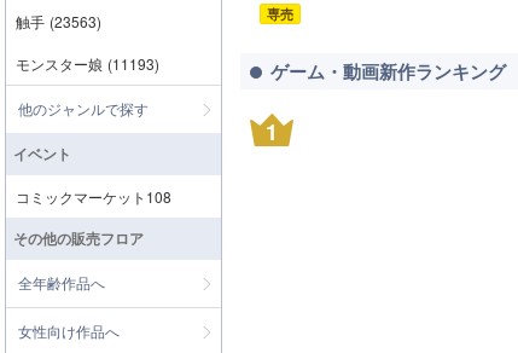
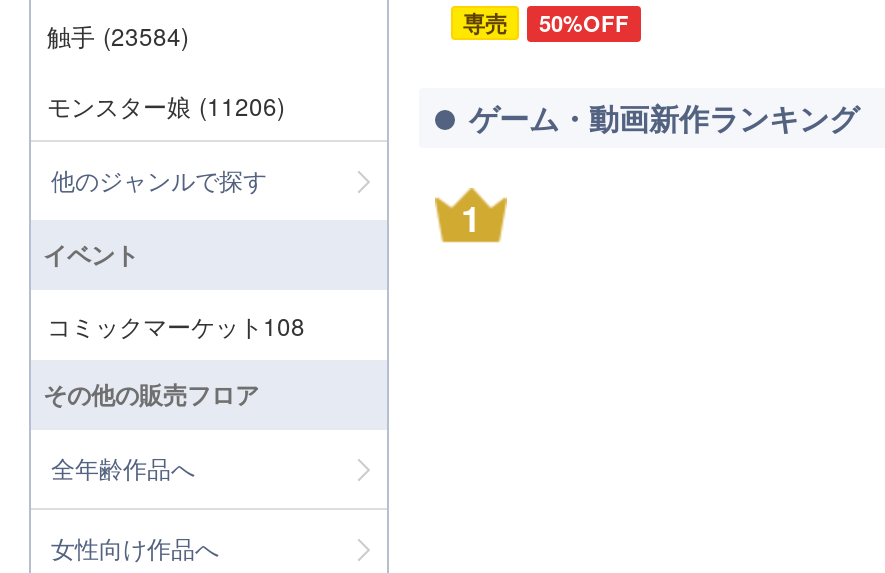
+ 50%OFF

- 触手 (23563)
+ 触手 (23584)

- モンスター娘 (11193)
+ モンスター娘 (11206)
